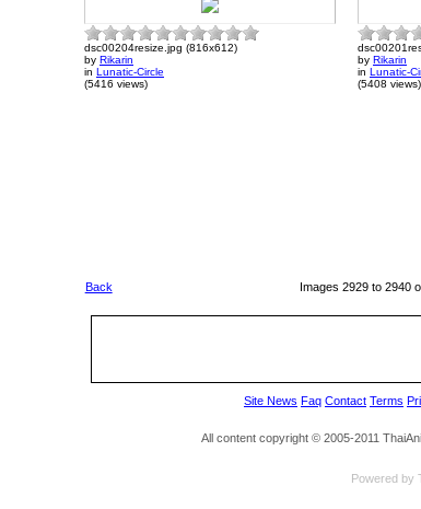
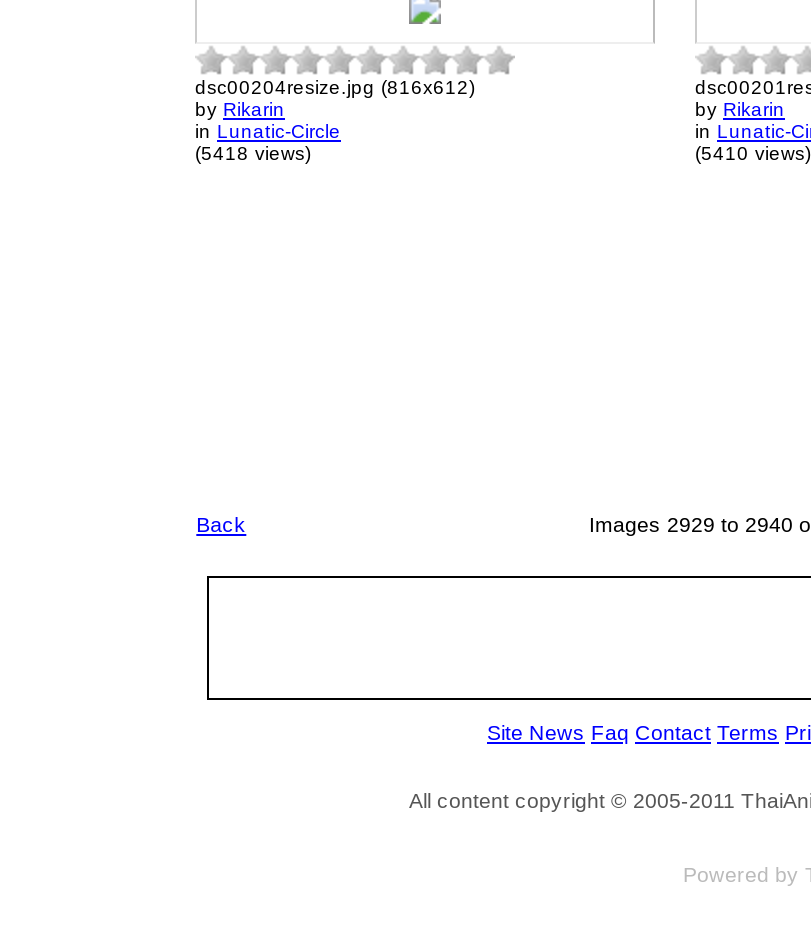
- (5416 views)
+ (5418 views)

- (5408 views)
+ (5410 views)
